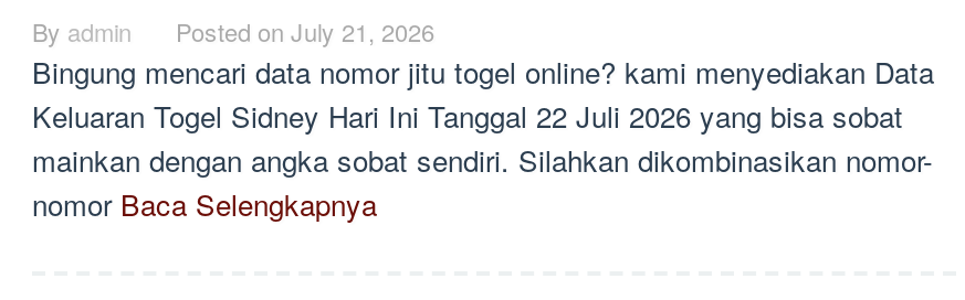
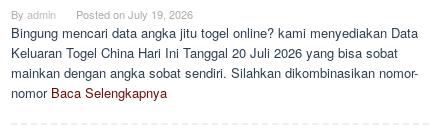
- Posted on July 21, 2026
+ Posted on July 19, 2026

- Bingung mencari data nomor jitu togel online? kami menyediakan Data
+ Bingung mencari data angka jitu togel online? kami menyediakan Data

- Keluaran Togel Sidney Hari Ini Tanggal 22 Juli 2026 yang bisa sobat
+ Keluaran Togel China Hari Ini Tanggal 20 Juli 2026 yang bisa sobat
